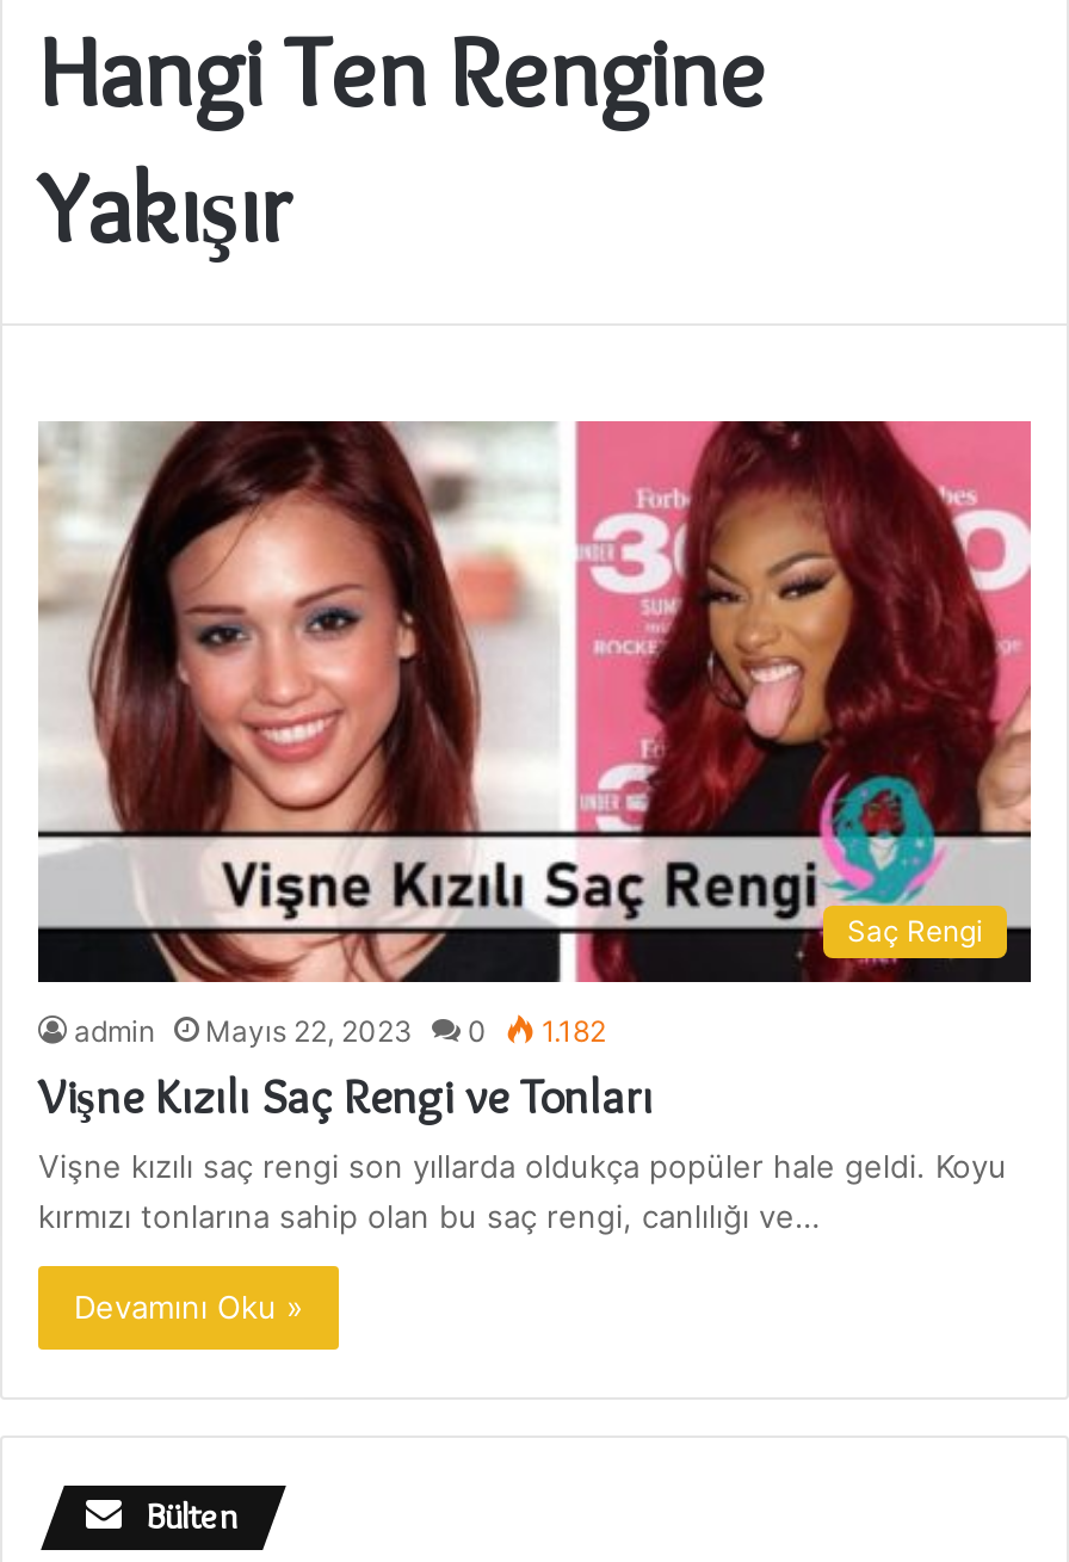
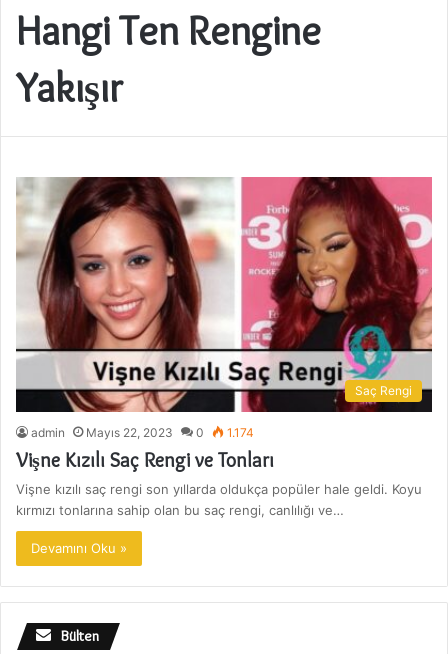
- admin Mayıs 22, 2023 0 1.182
+ admin Mayıs 22, 2023 0 1.174
